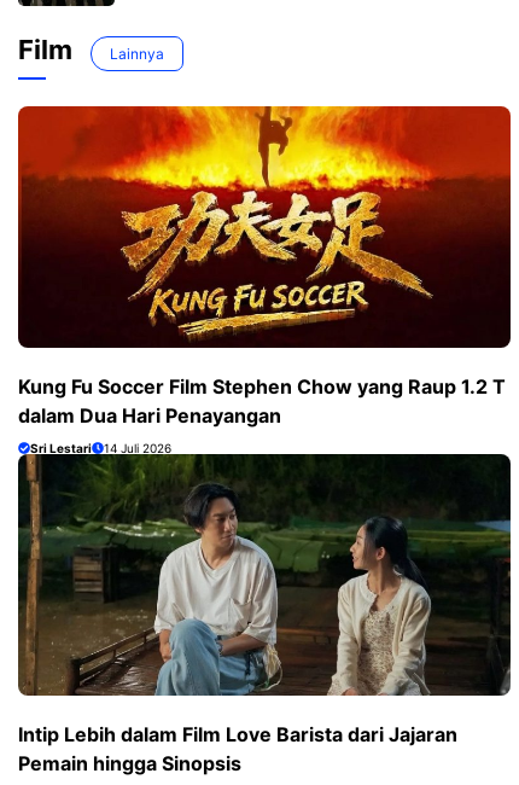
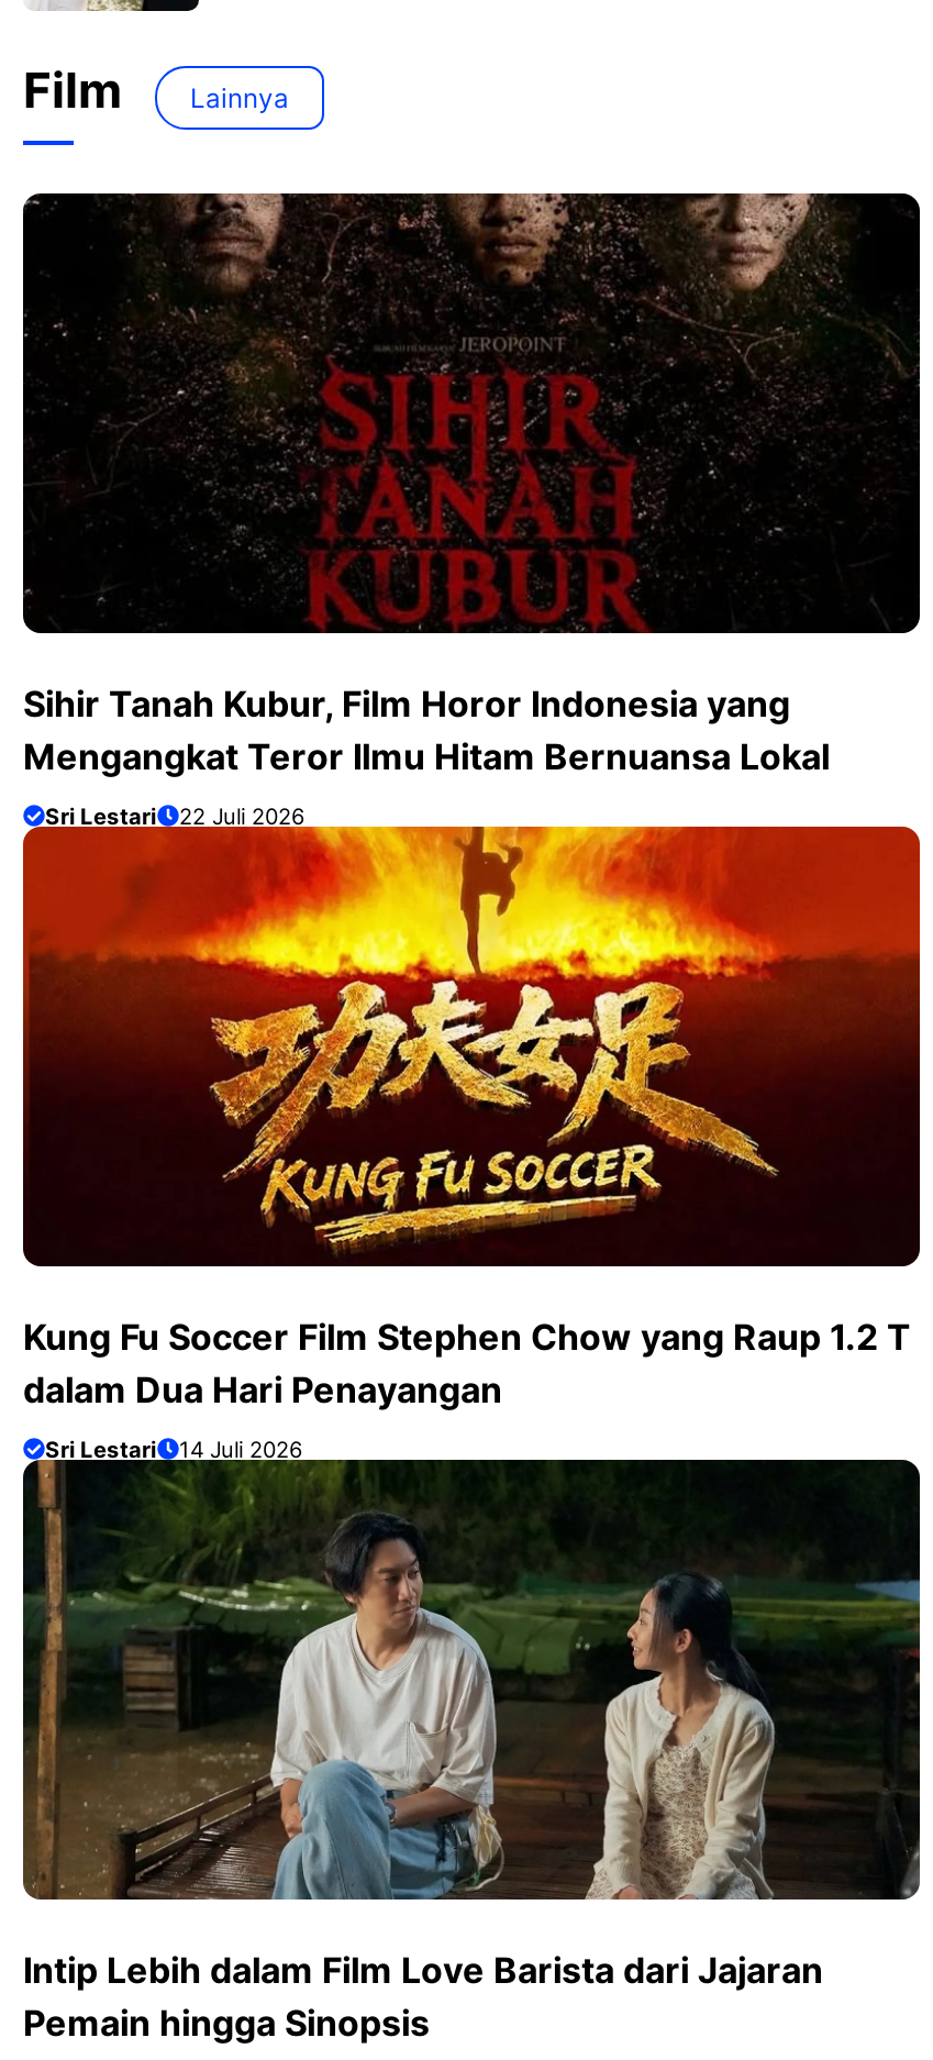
+ [image]
+ Sihir Tanah Kubur, Film Horor Indonesia yang
+ Mengangkat Teror Ilmu Hitam Bernuansa Lokal
+ Sri Lestari
+ 22 Juli 2026
